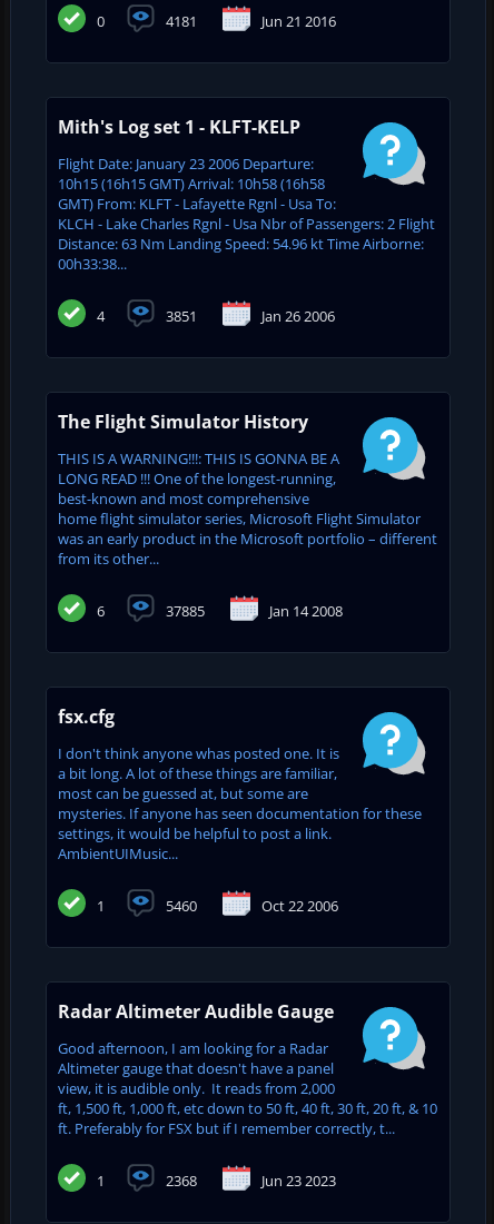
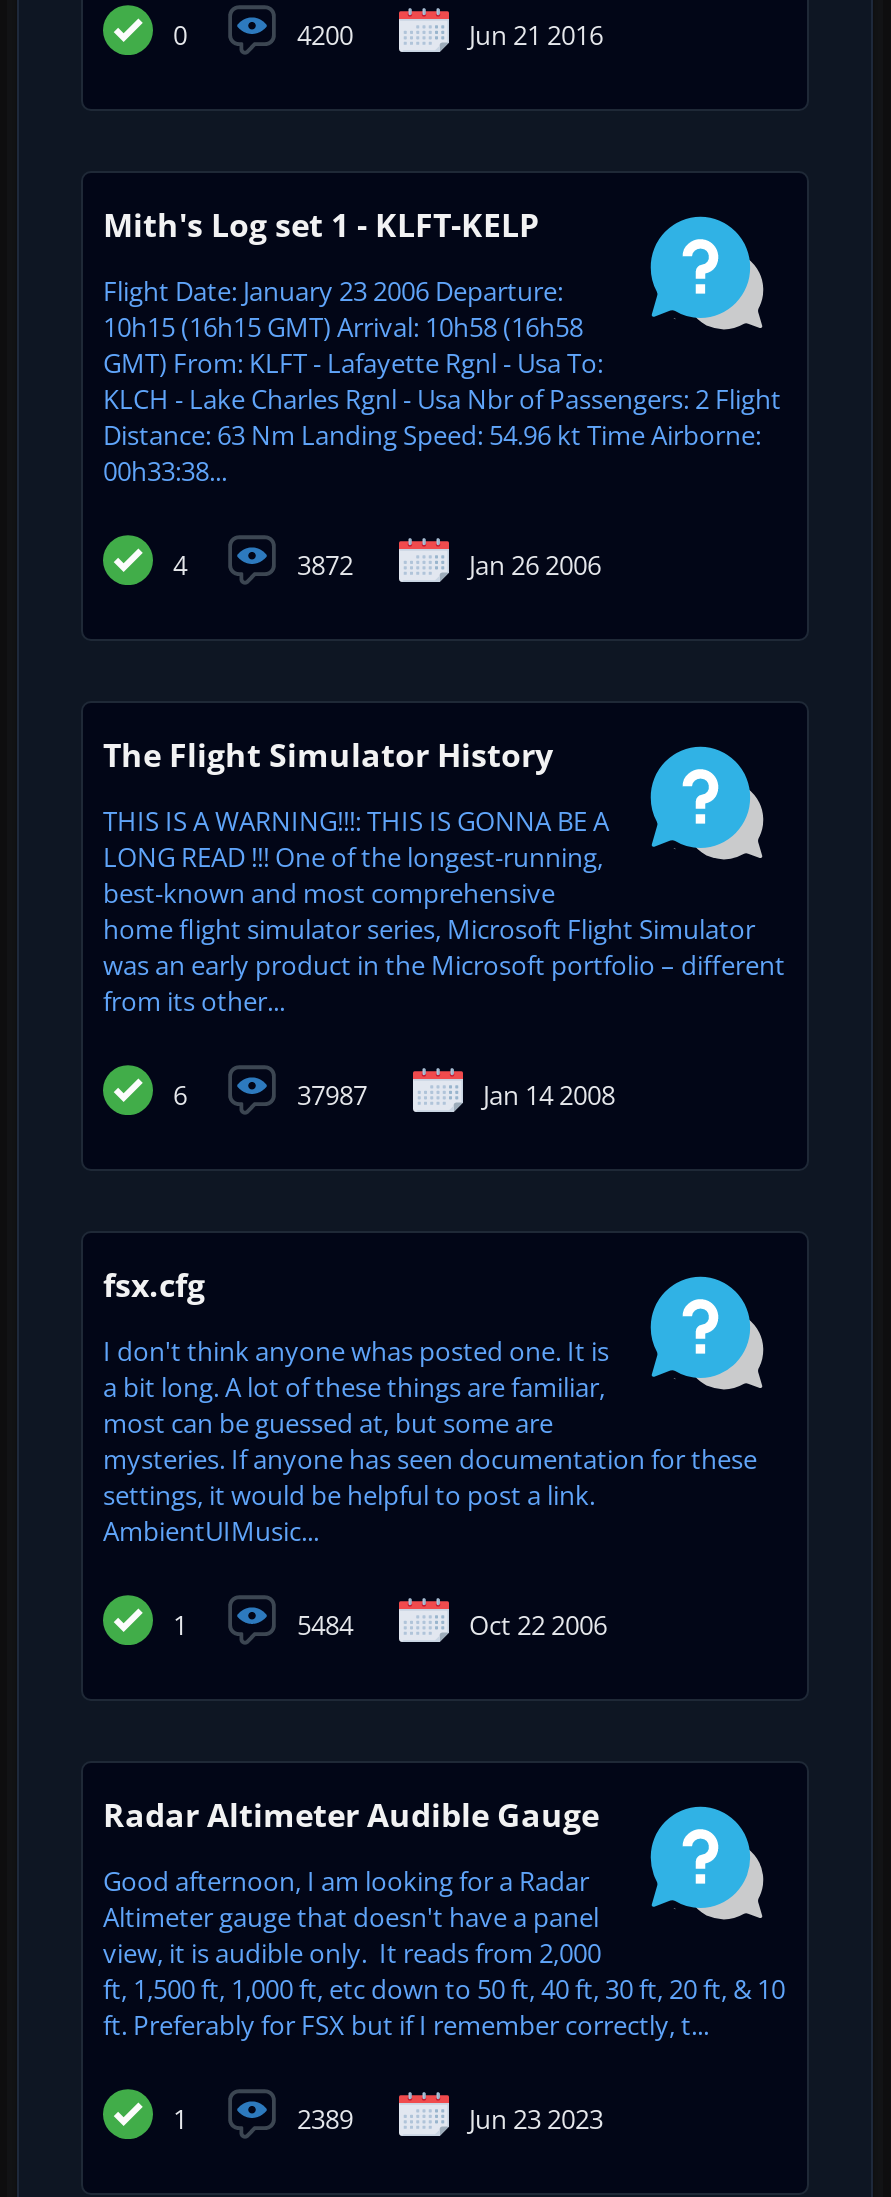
- 4181
+ 4200

- 3851
+ 3872

- 37885
+ 37987

- 5460
+ 5484

- 2368
+ 2389
